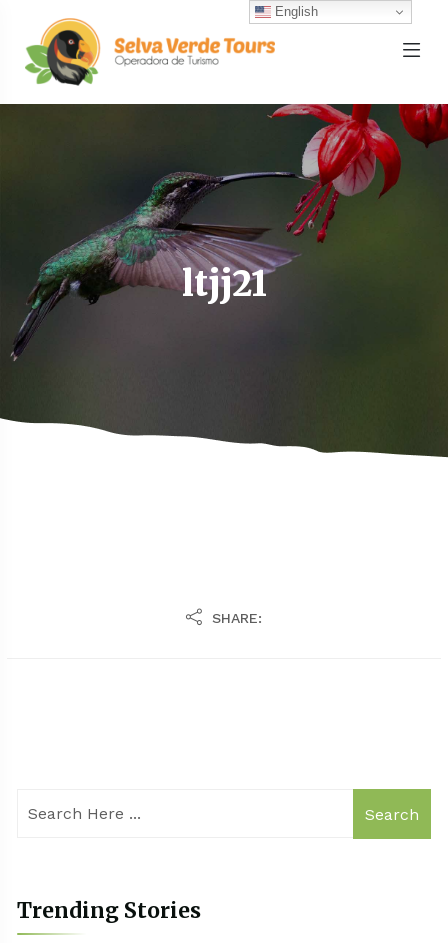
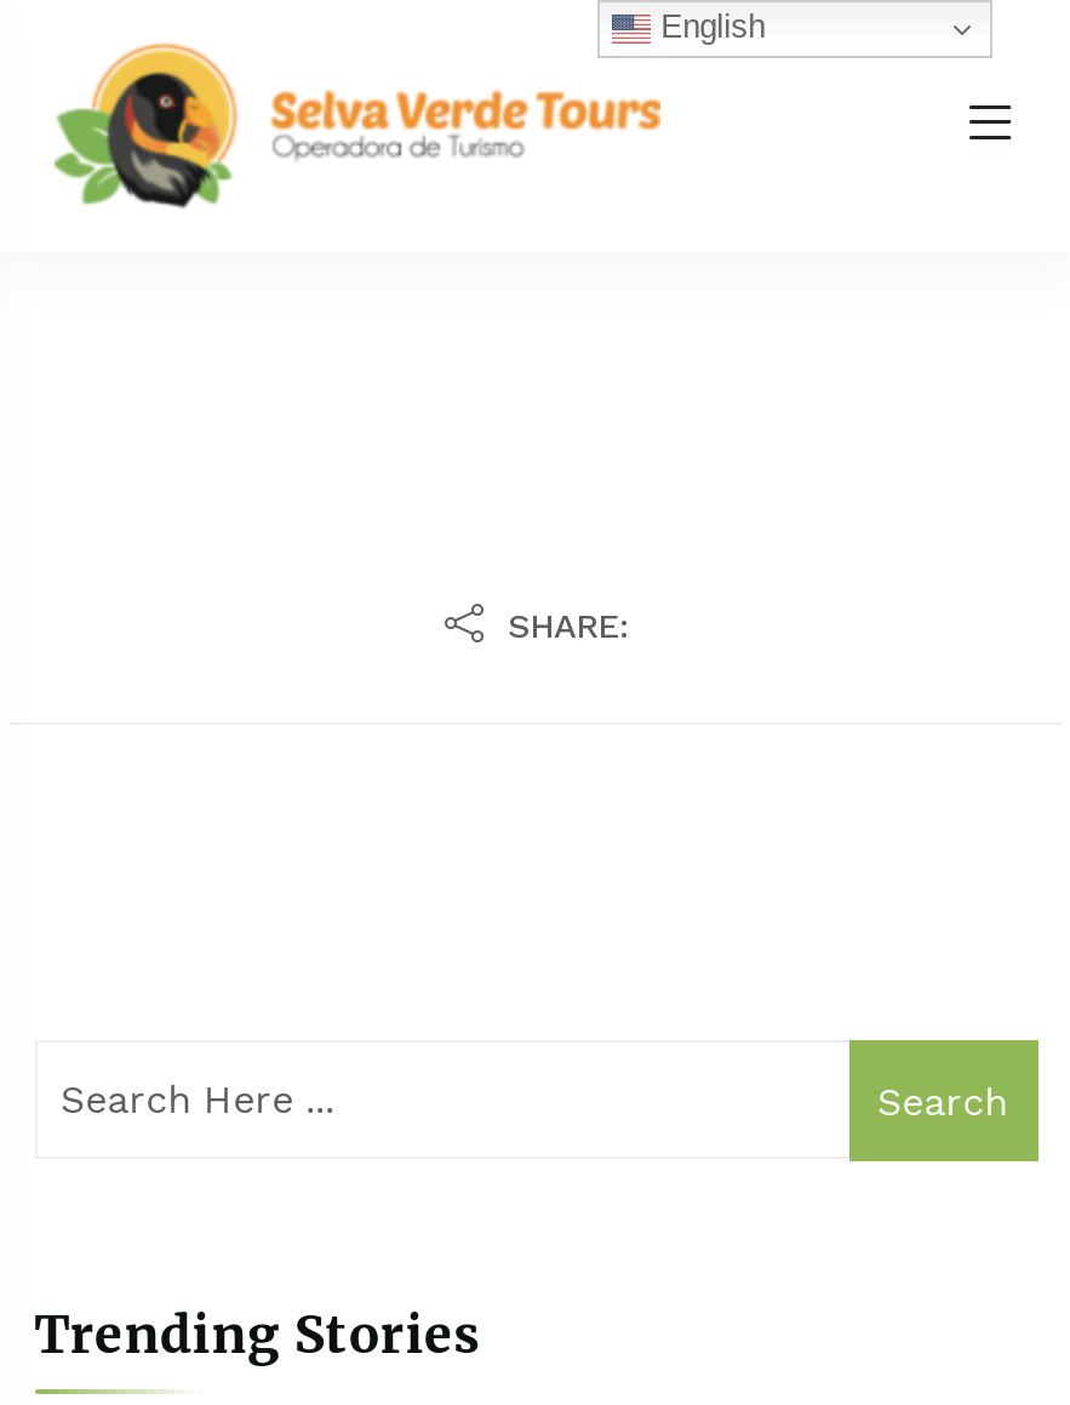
- [image]
- ltjj21
